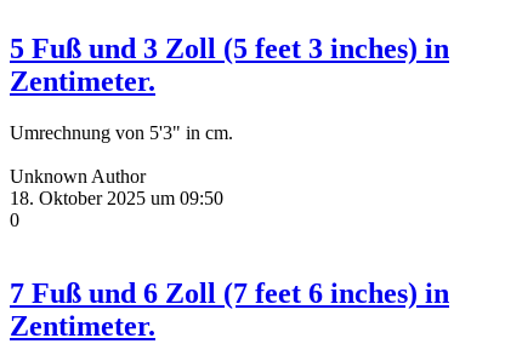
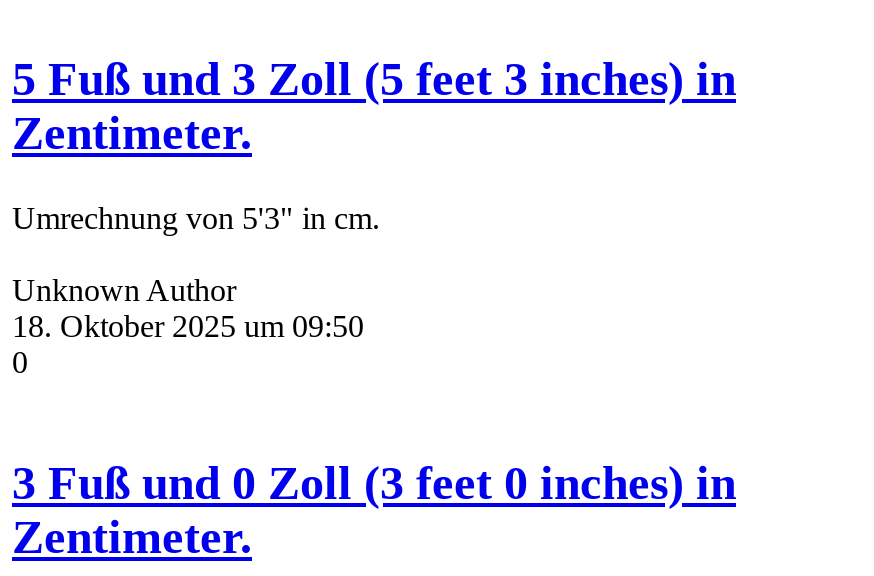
- 7 Fuß und 6 Zoll (7 feet 6 inches) in
+ 3 Fuß und 0 Zoll (3 feet 0 inches) in
